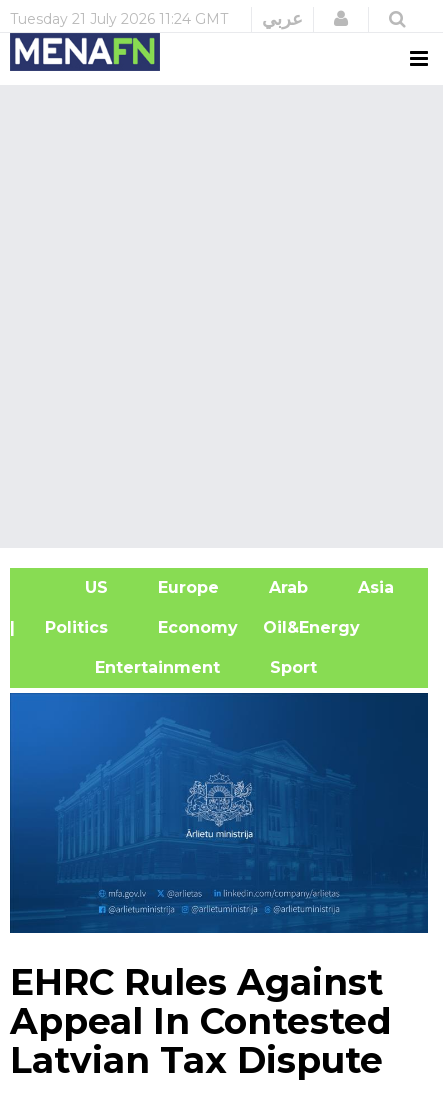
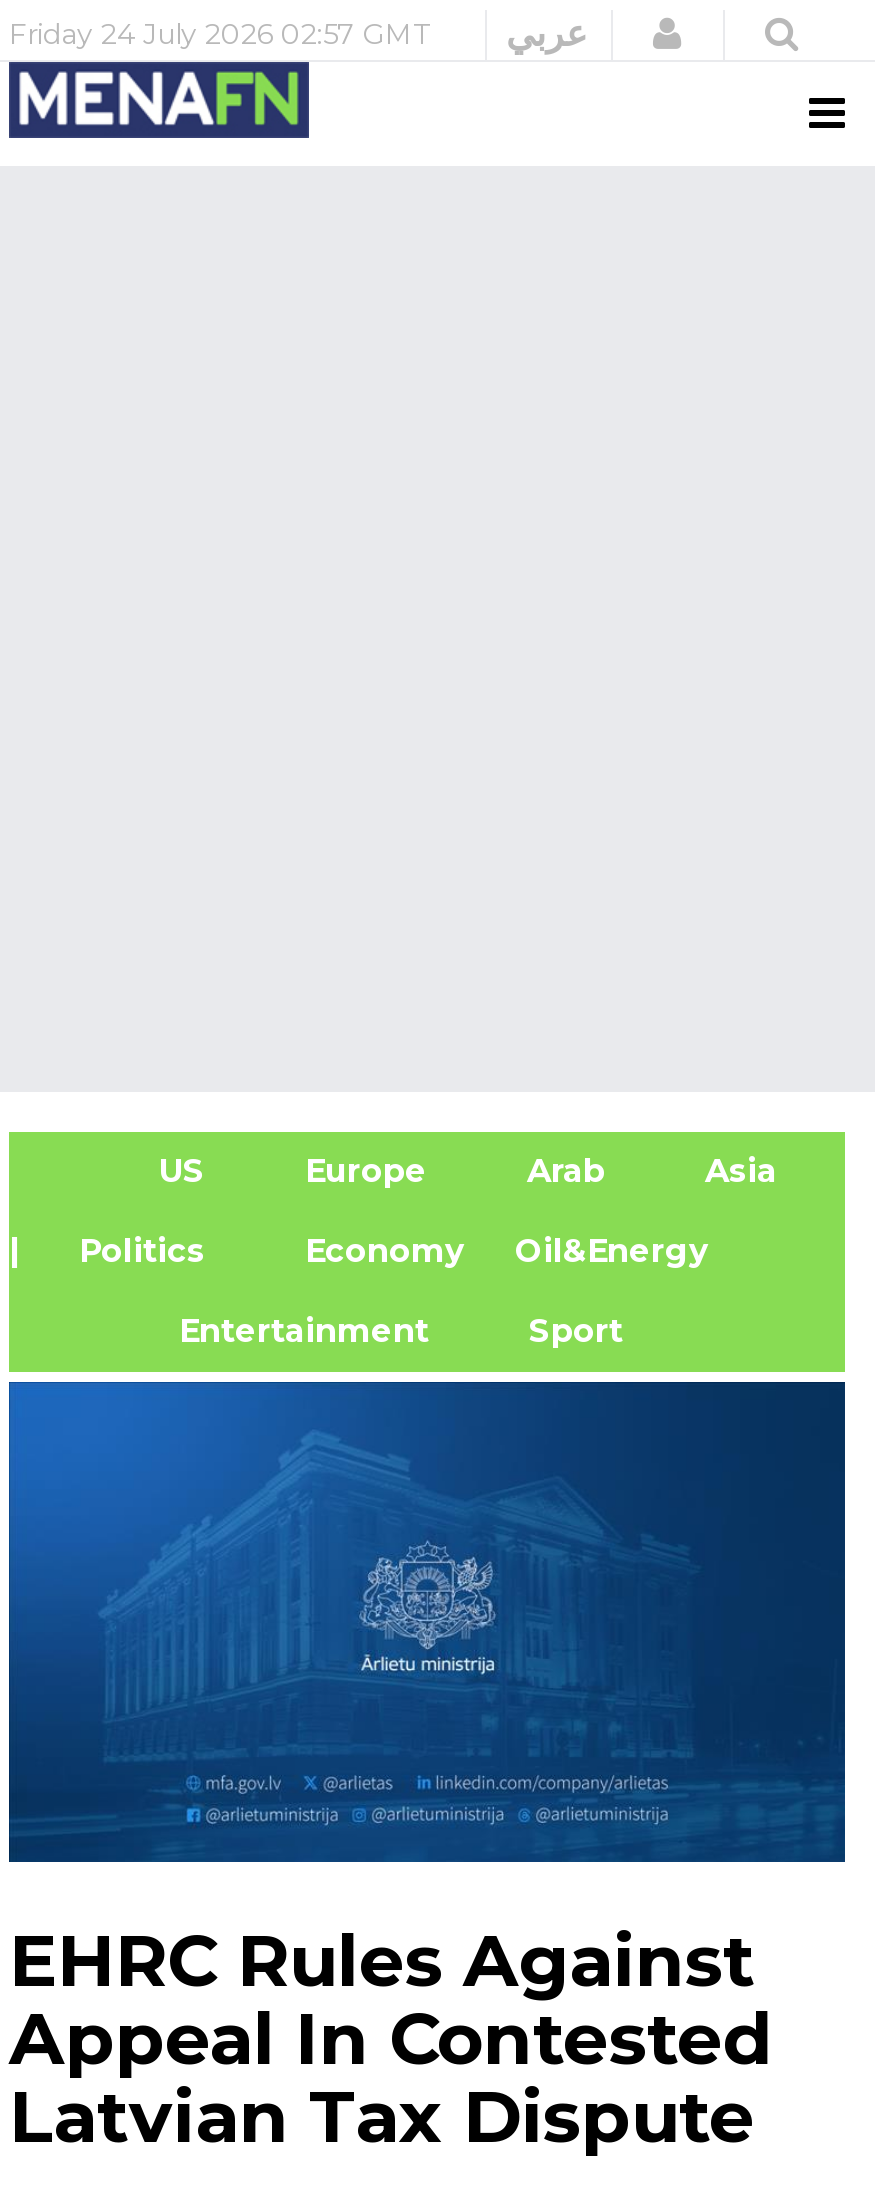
- Tuesday 21 July 2026 11:24 GMT
+ Friday 24 July 2026 02:57 GMT
